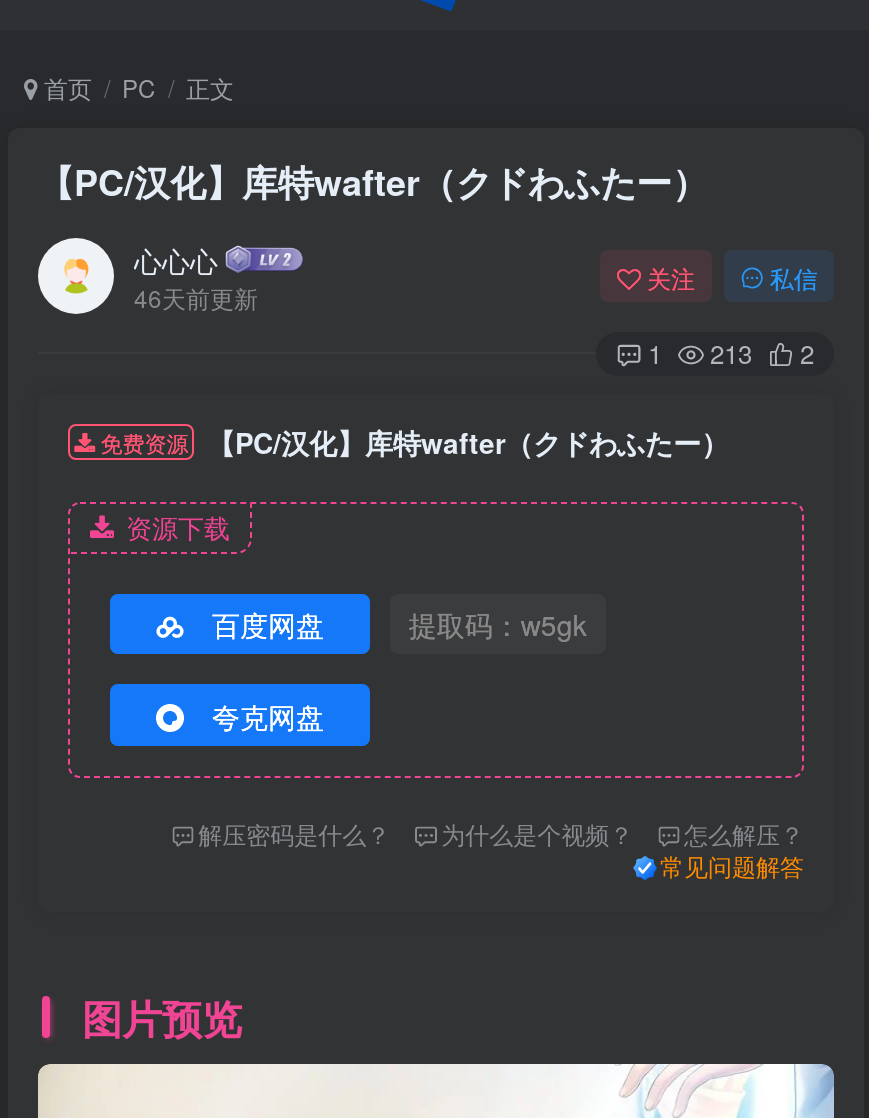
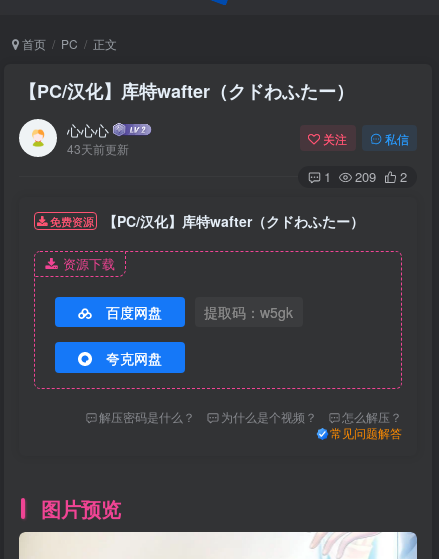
- 46天前更新
+ 43天前更新

- 1 213 2
+ 1 209 2
